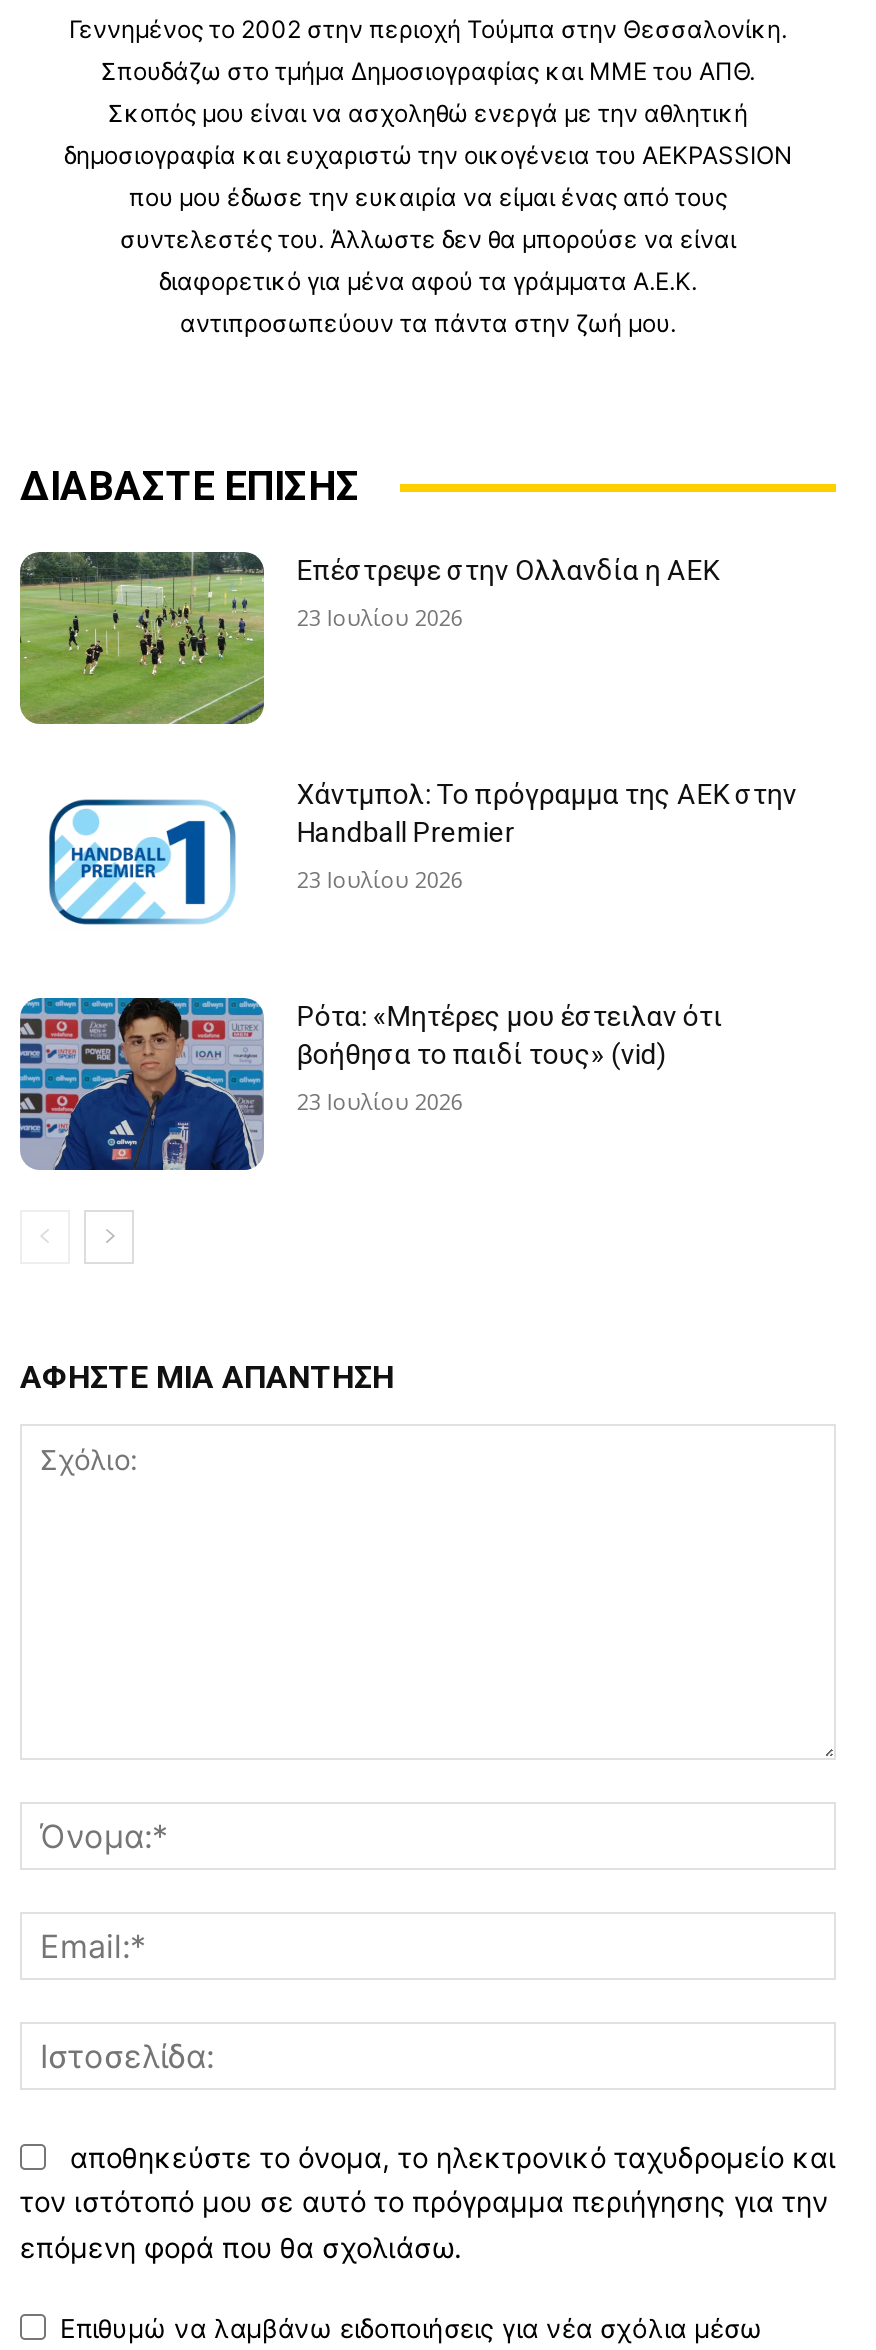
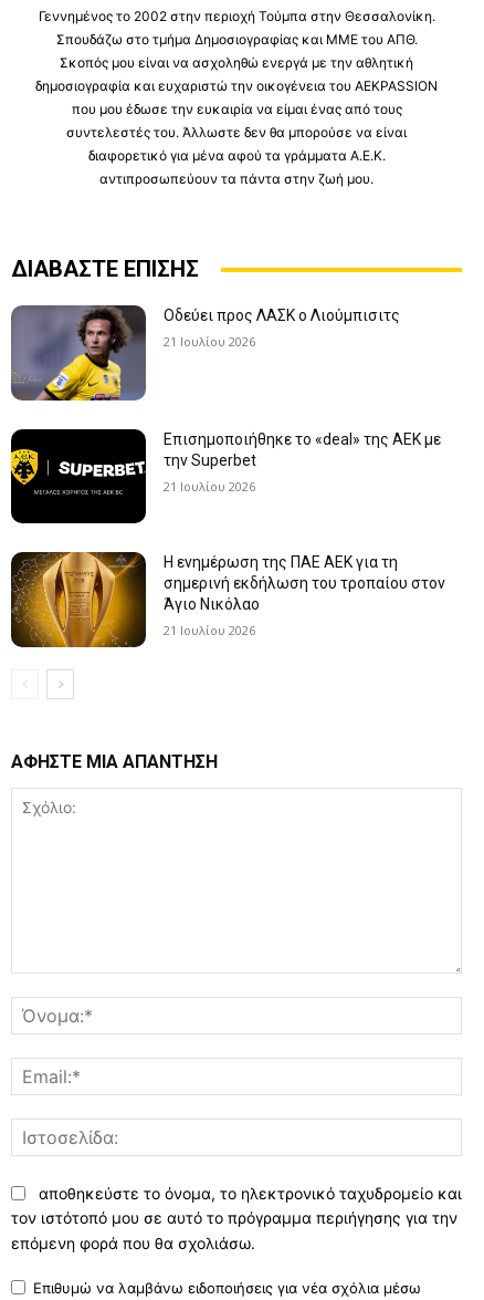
- [image]
- Επέστρεψε στην Ολλανδία η ΑΕΚ
+ [image]
+ Οδεύει προς ΛΑΣΚ ο Λιούμπισιτς

- 23 Ιουλίου 2026
+ 21 Ιουλίου 2026

- [image]
- Χάντμπολ: Το πρόγραμμα της ΑΕΚ στην
- Handball Premier
+ [image]
+ Επισημοποιήθηκε το «deal» της ΑΕΚ με
+ την Superbet

- 23 Ιουλίου 2026
+ 21 Ιουλίου 2026

- [image]
- Ρότα: «Μητέρες μου έστειλαν ότι
- βοήθησα το παιδί τους» (vid)
+ [image]
+ Η ενημέρωση της ΠΑΕ ΑΕΚ για τη
+ σημερινή εκδήλωση του τροπαίου στον
+ Άγιο Νικόλαο

- 23 Ιουλίου 2026
+ 21 Ιουλίου 2026
